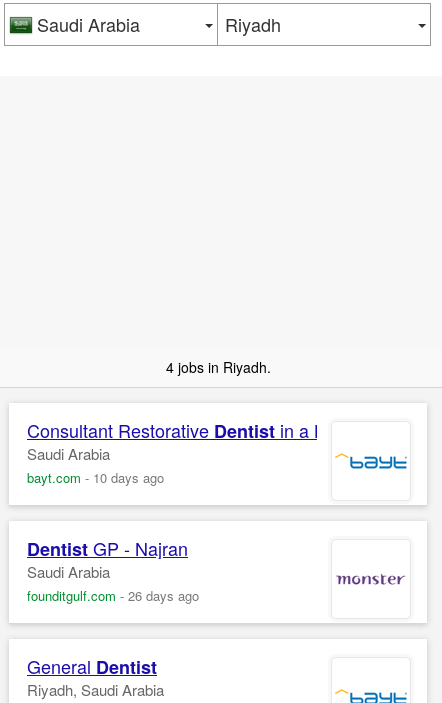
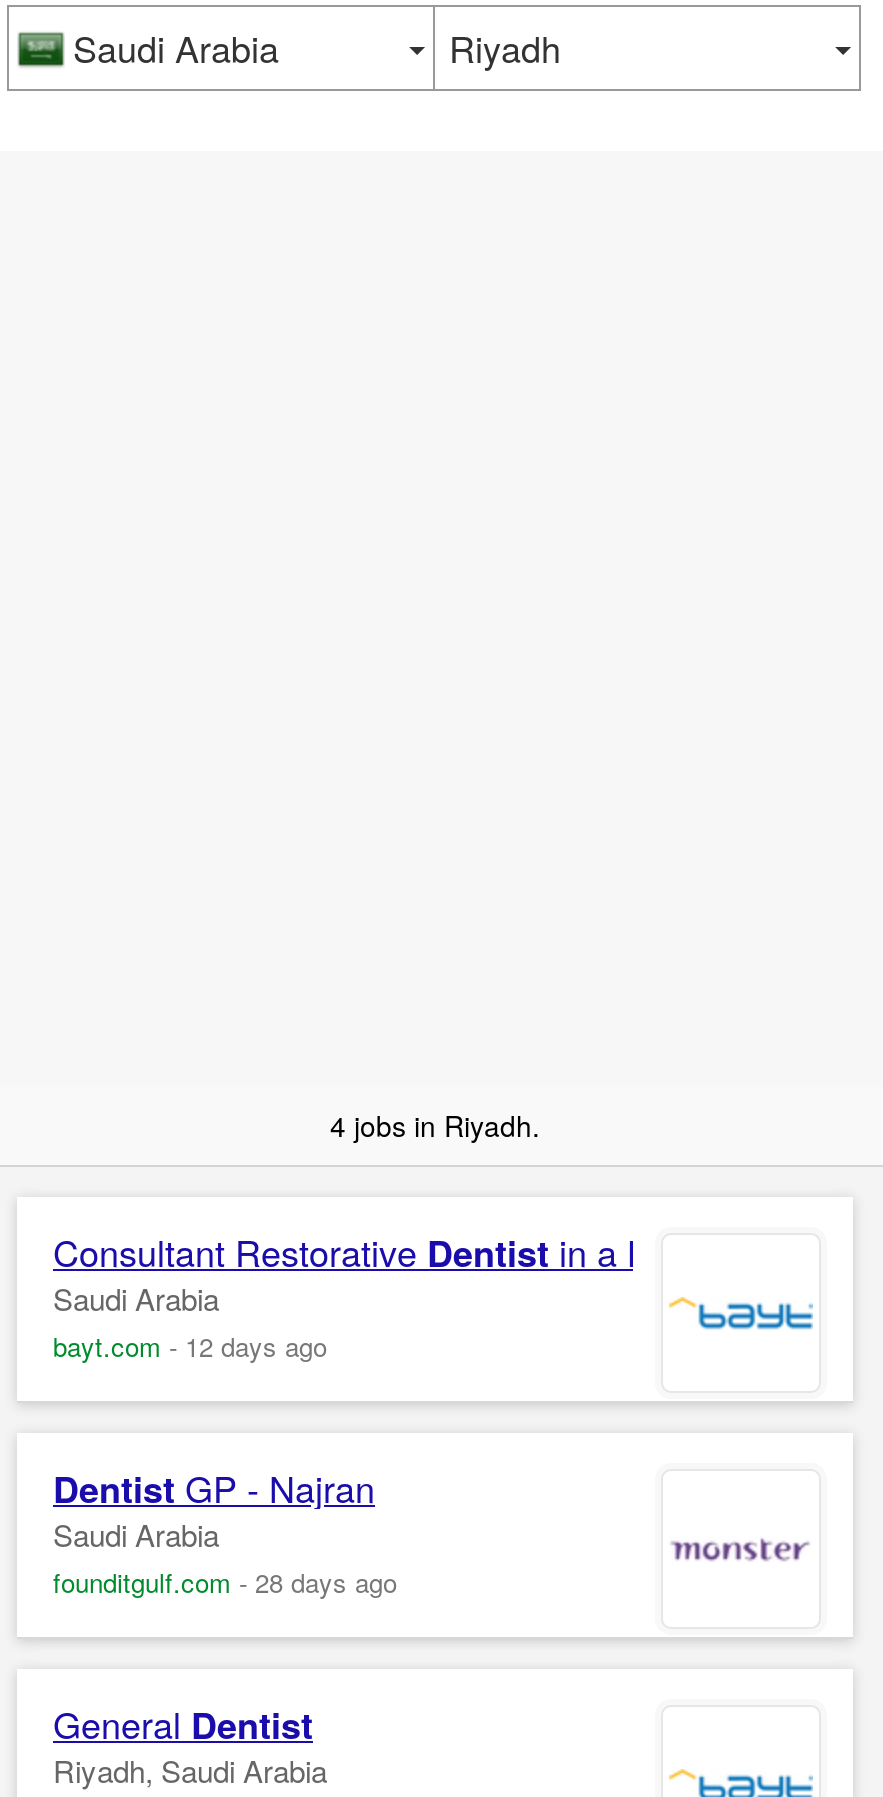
- bayt.com - 10 days ago
+ bayt.com - 12 days ago

- founditgulf.com - 26 days ago
+ founditgulf.com - 28 days ago
